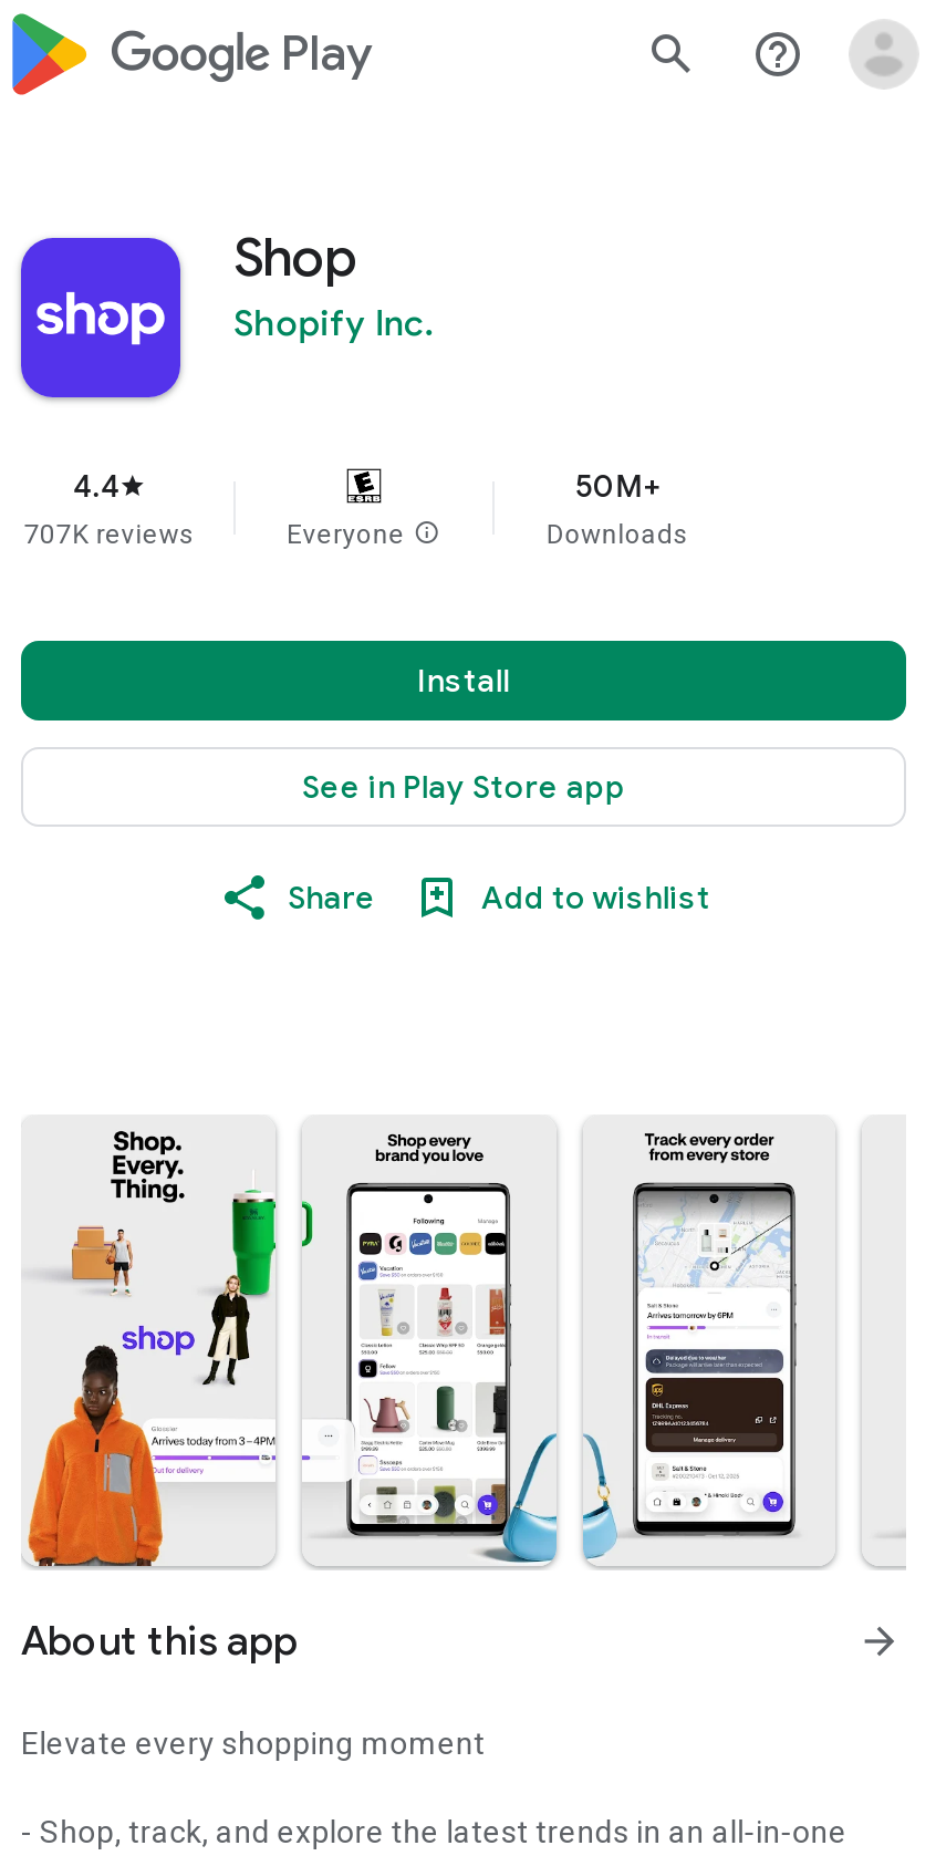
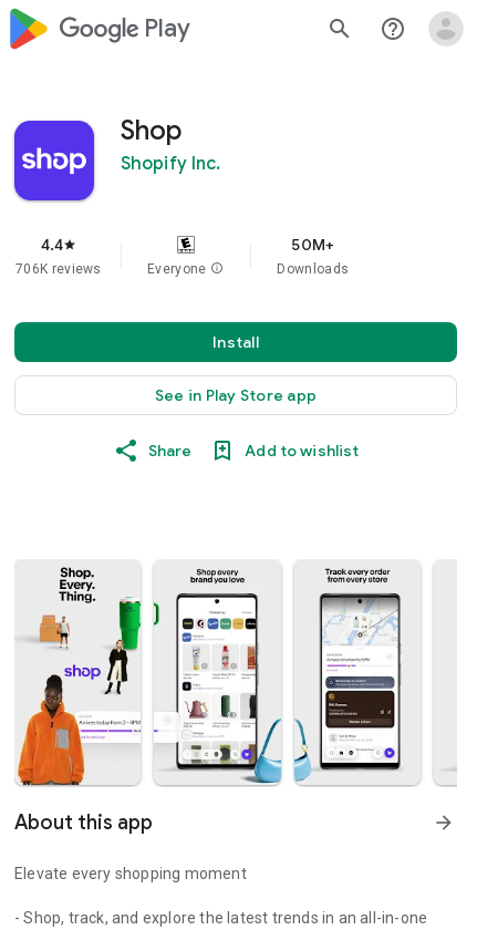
- 707K reviews
+ 706K reviews
